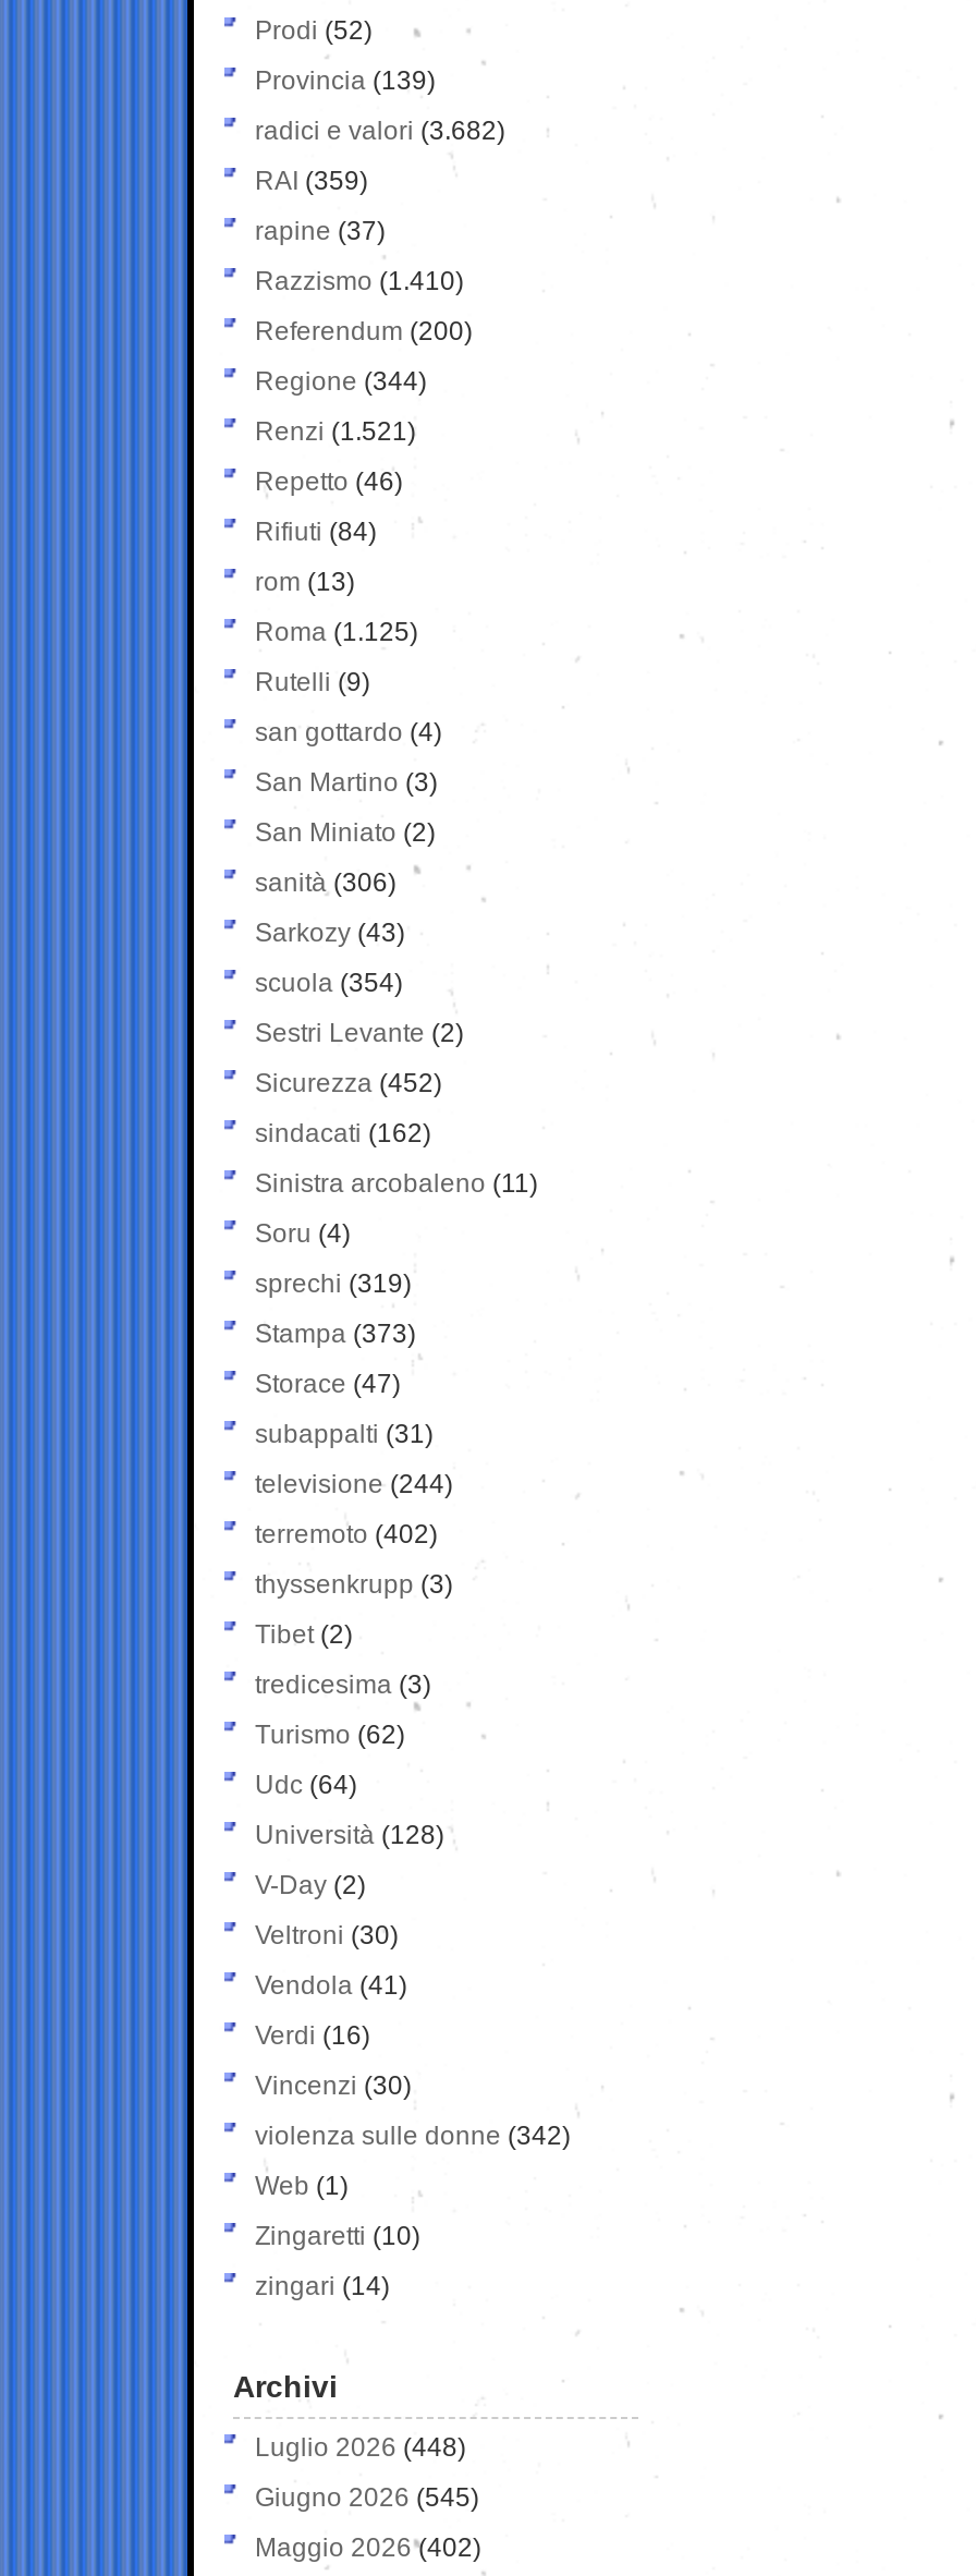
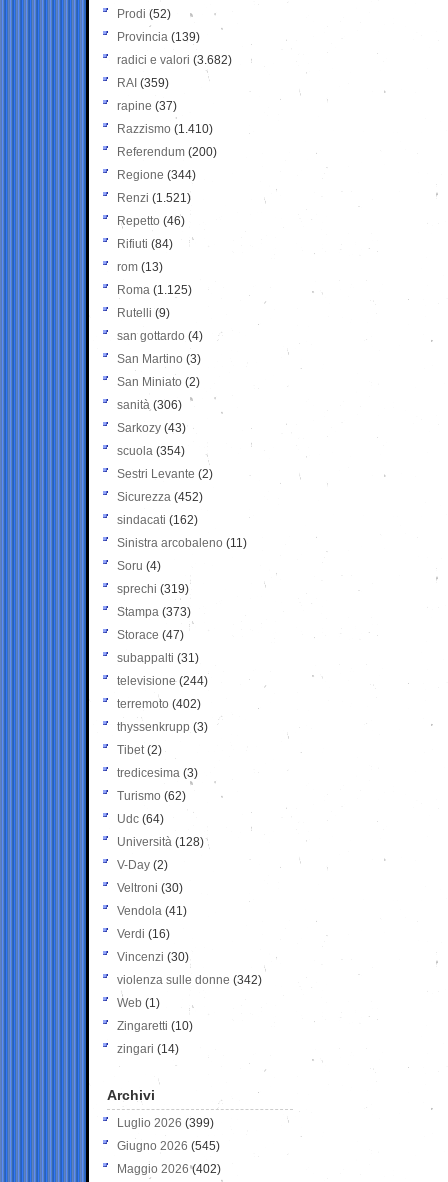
- Luglio 2026 (448)
+ Luglio 2026 (399)
